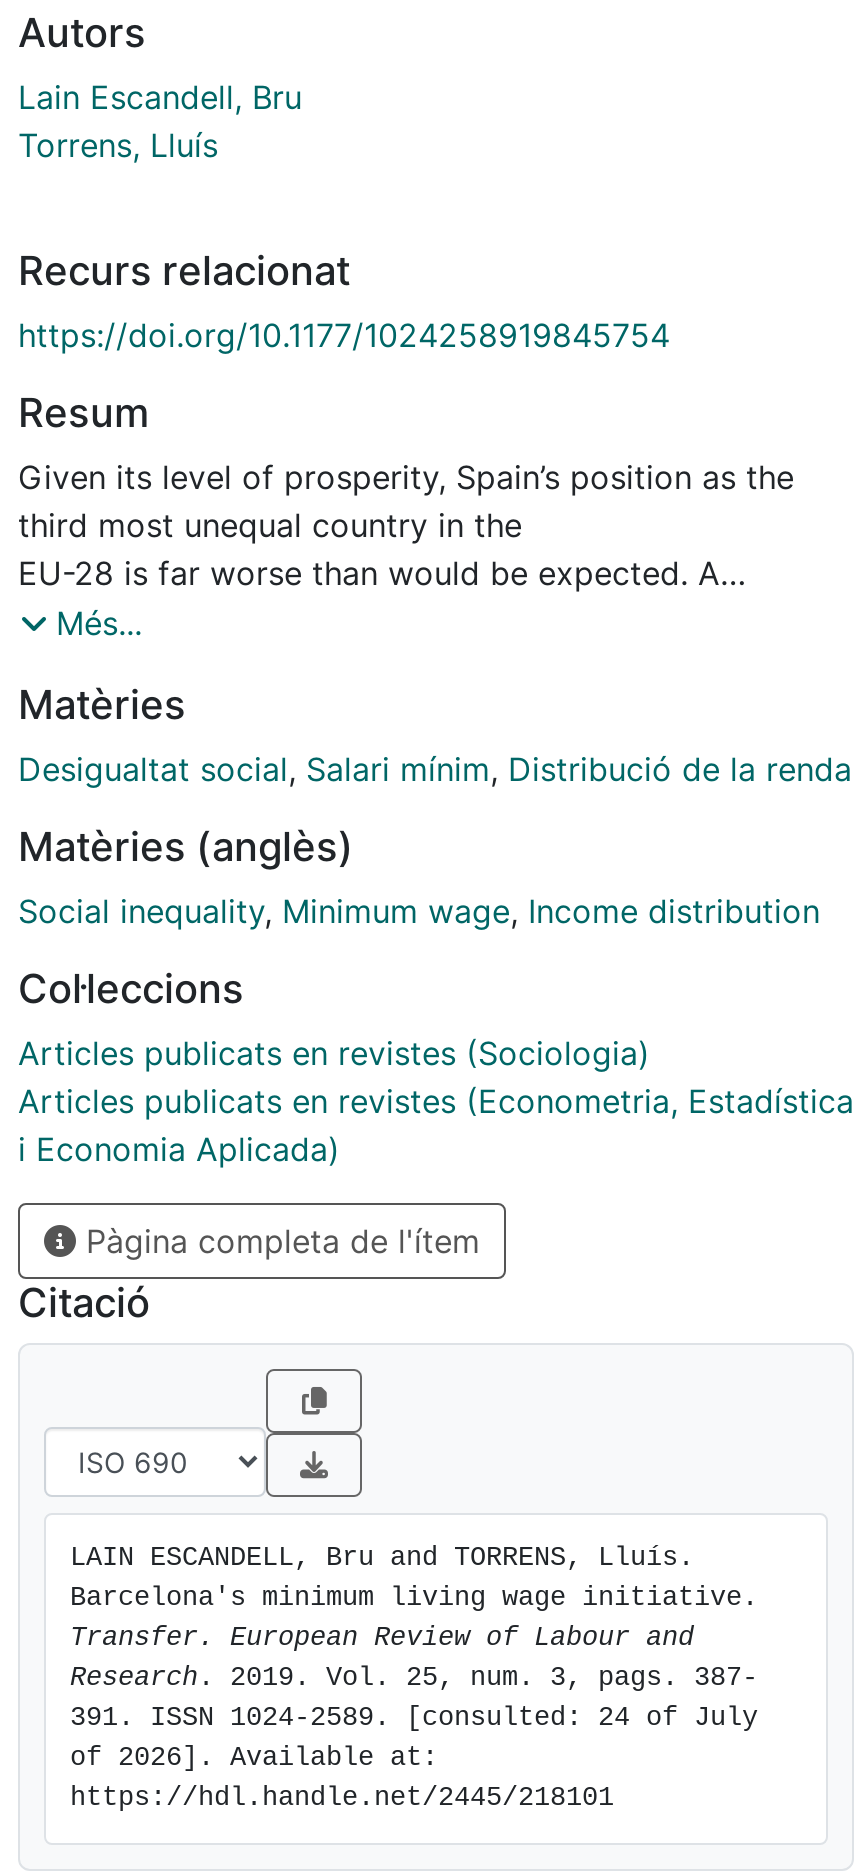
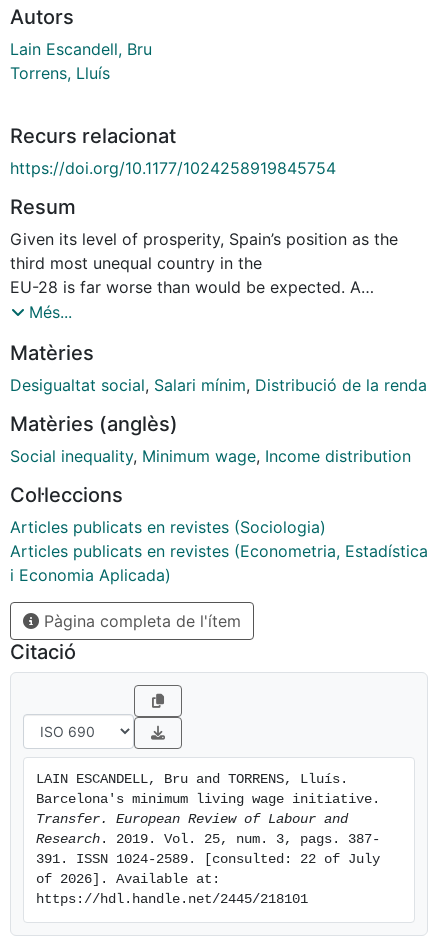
- 391. ISSN 1024-2589. [consulted: 24 of July
+ 391. ISSN 1024-2589. [consulted: 22 of July
